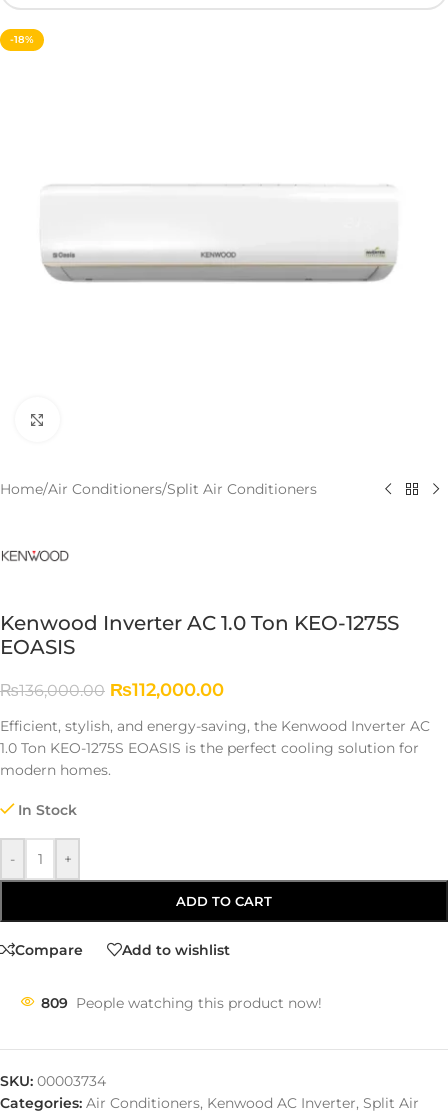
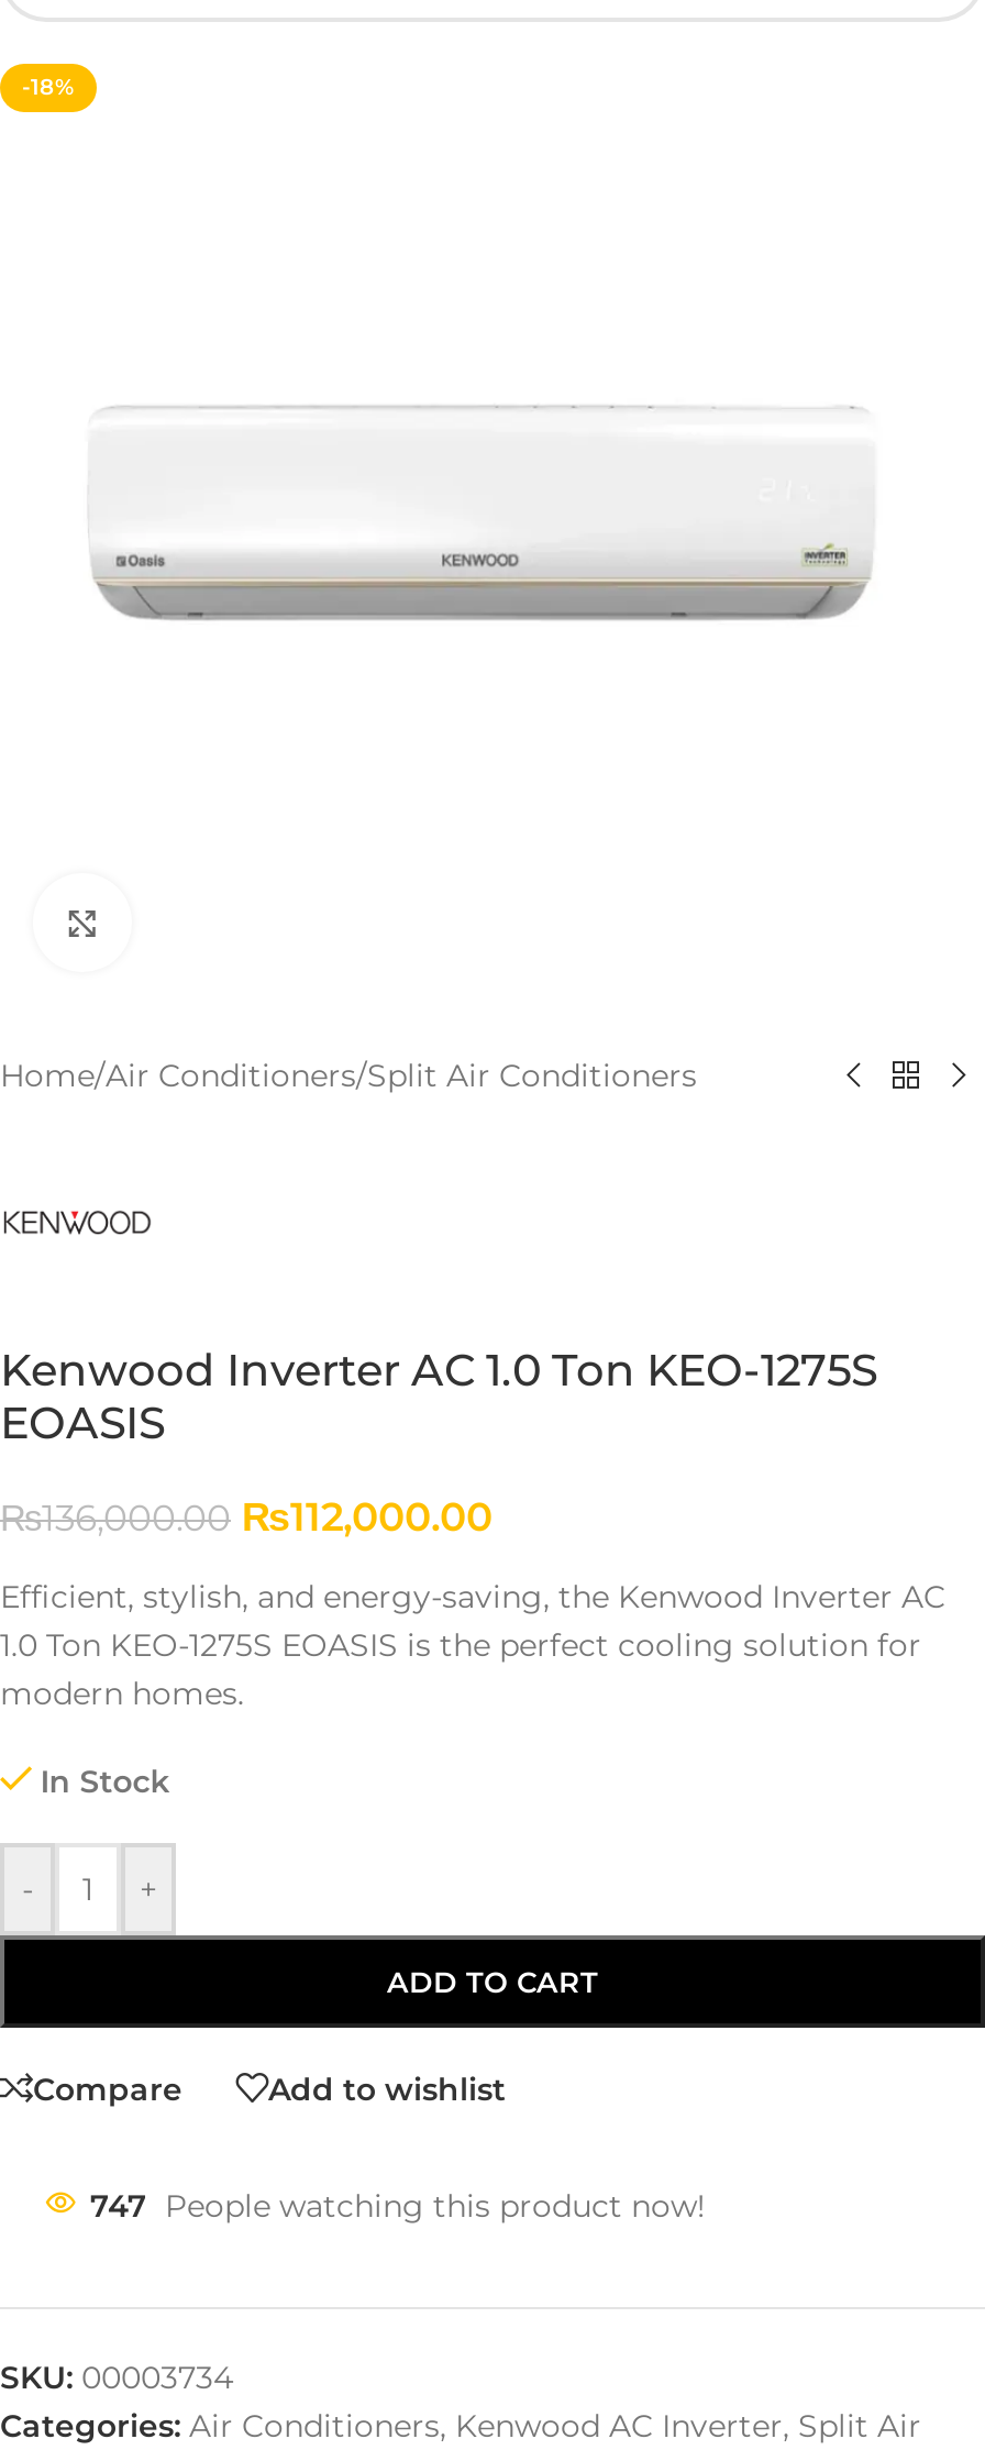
- 809 People watching this product now!
+ 747 People watching this product now!
